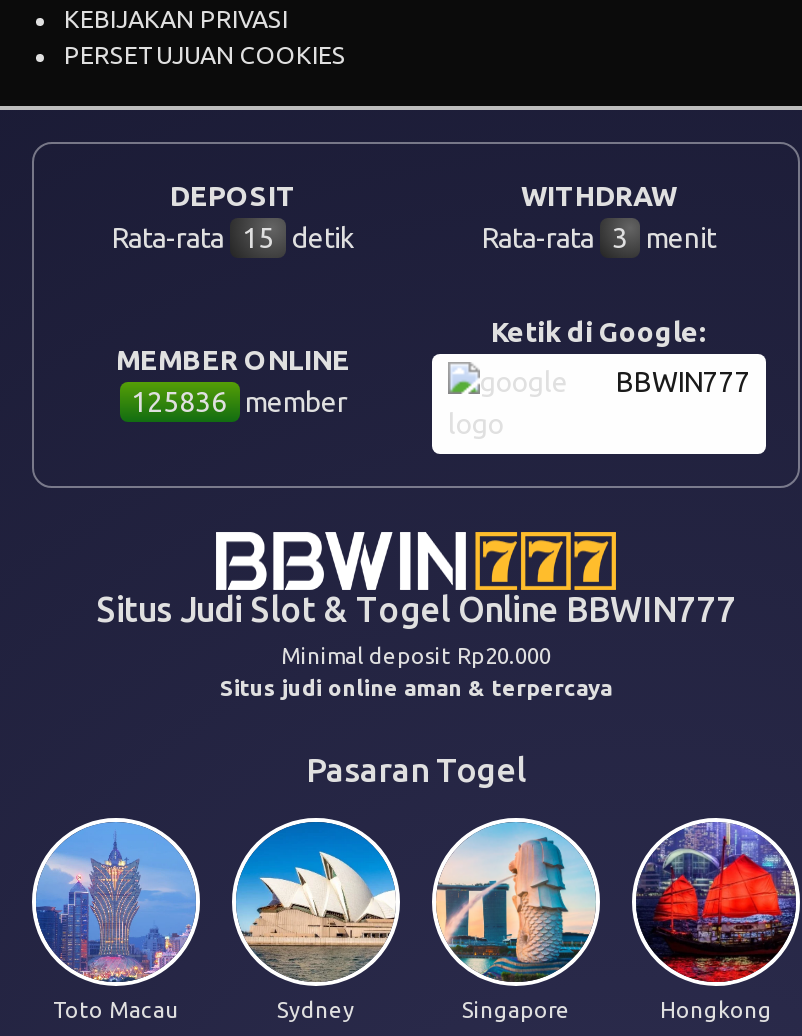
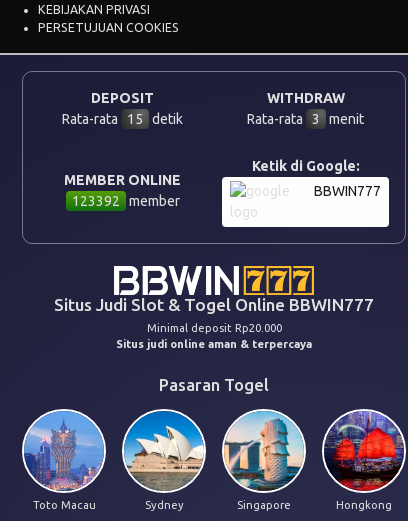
- 125836 member
+ 123392 member
